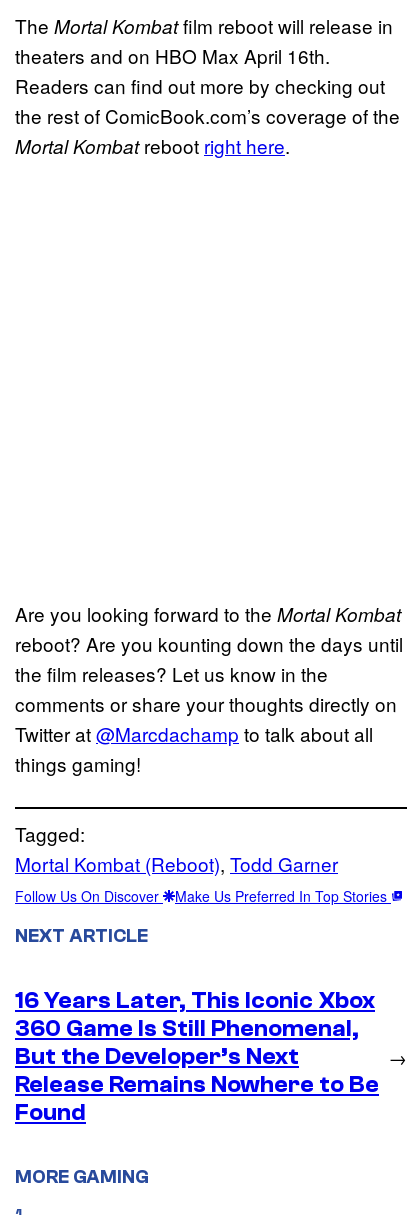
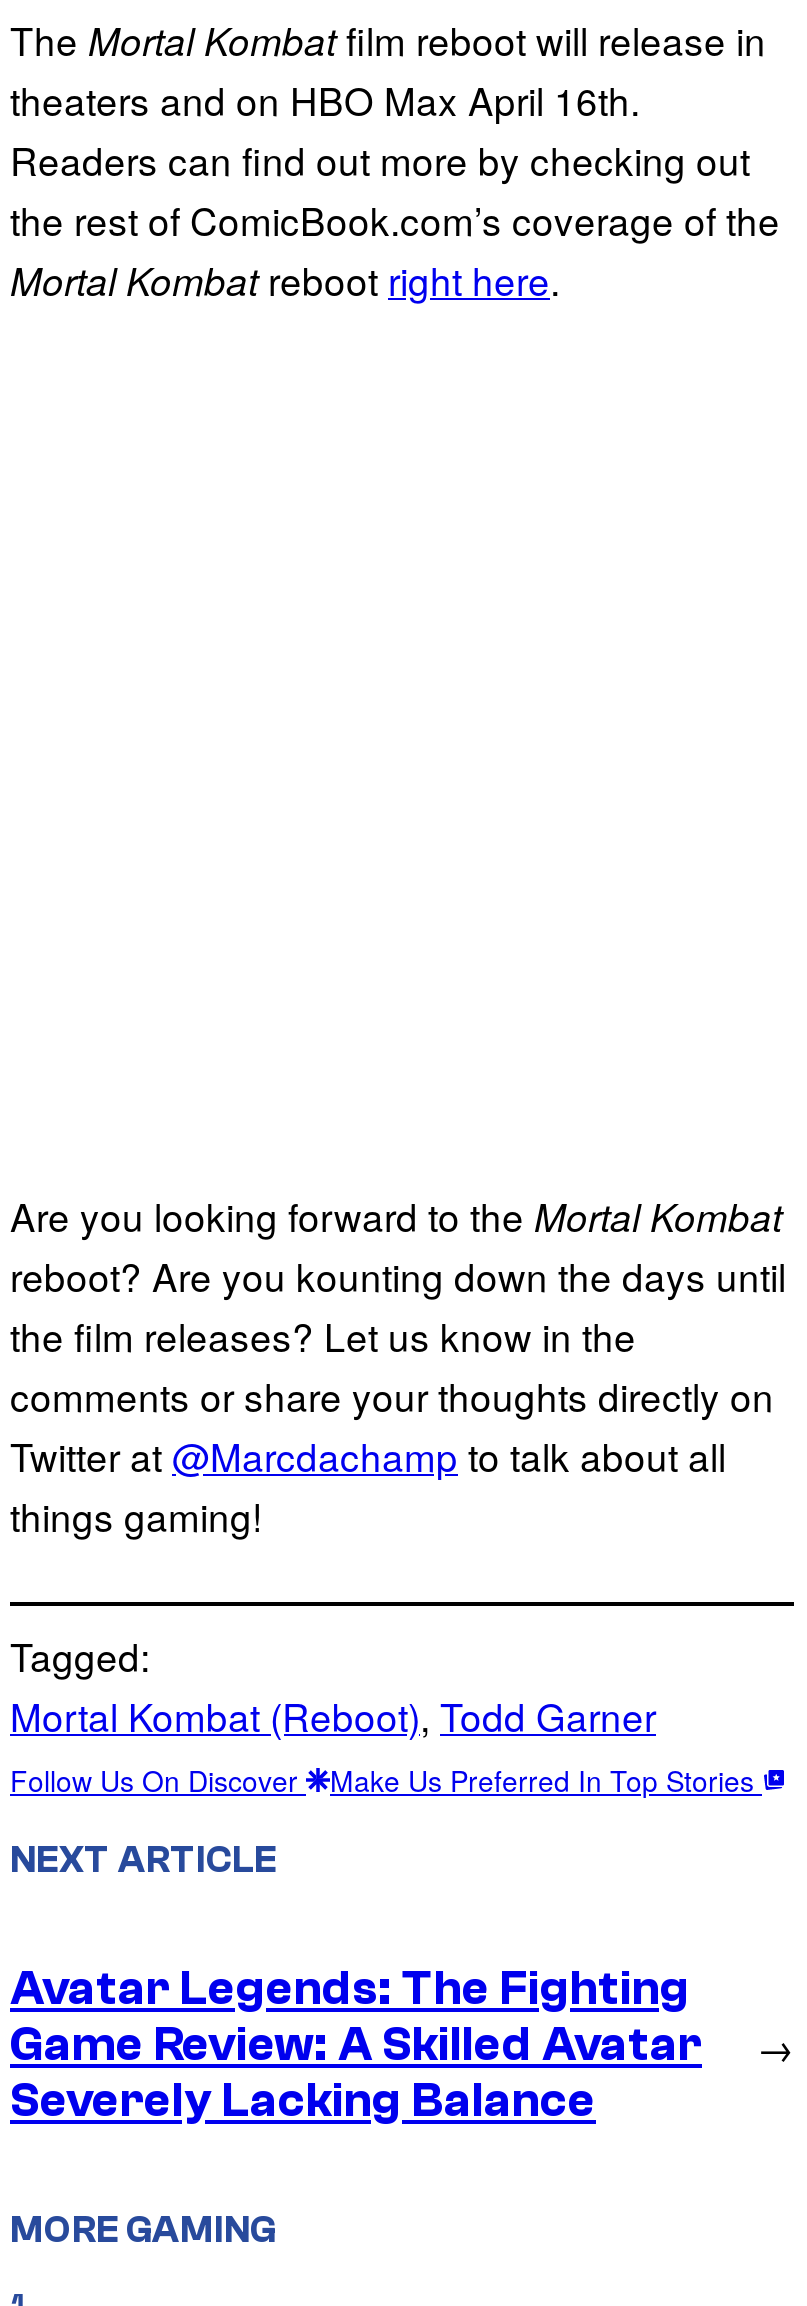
- 16 Years Later, This Iconic Xbox
- 360 Game Is Still Phenomenal,
- But the Developer’s Next
- Release Remains Nowhere to Be
- Found
+ Avatar Legends: The Fighting
+ Game Review: A Skilled Avatar
+ Severely Lacking Balance
